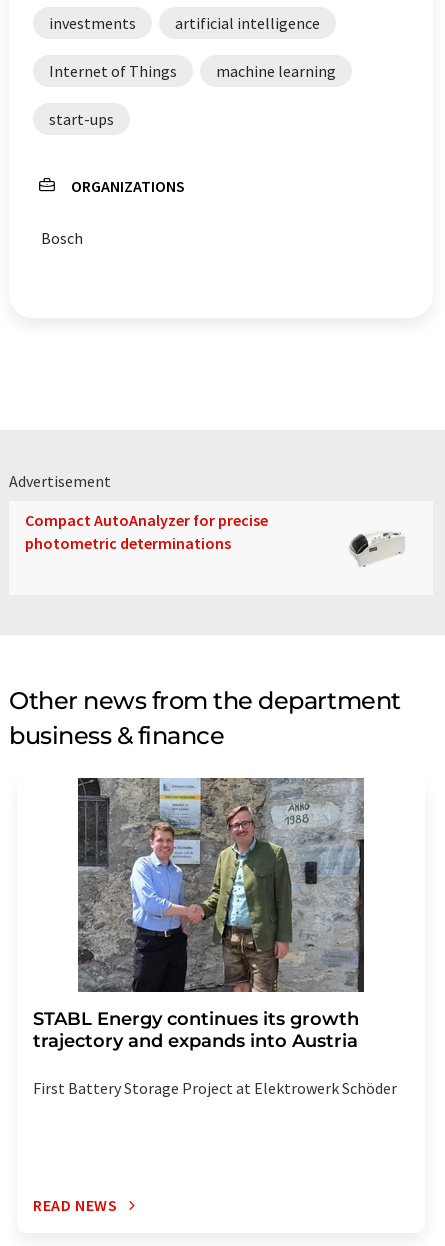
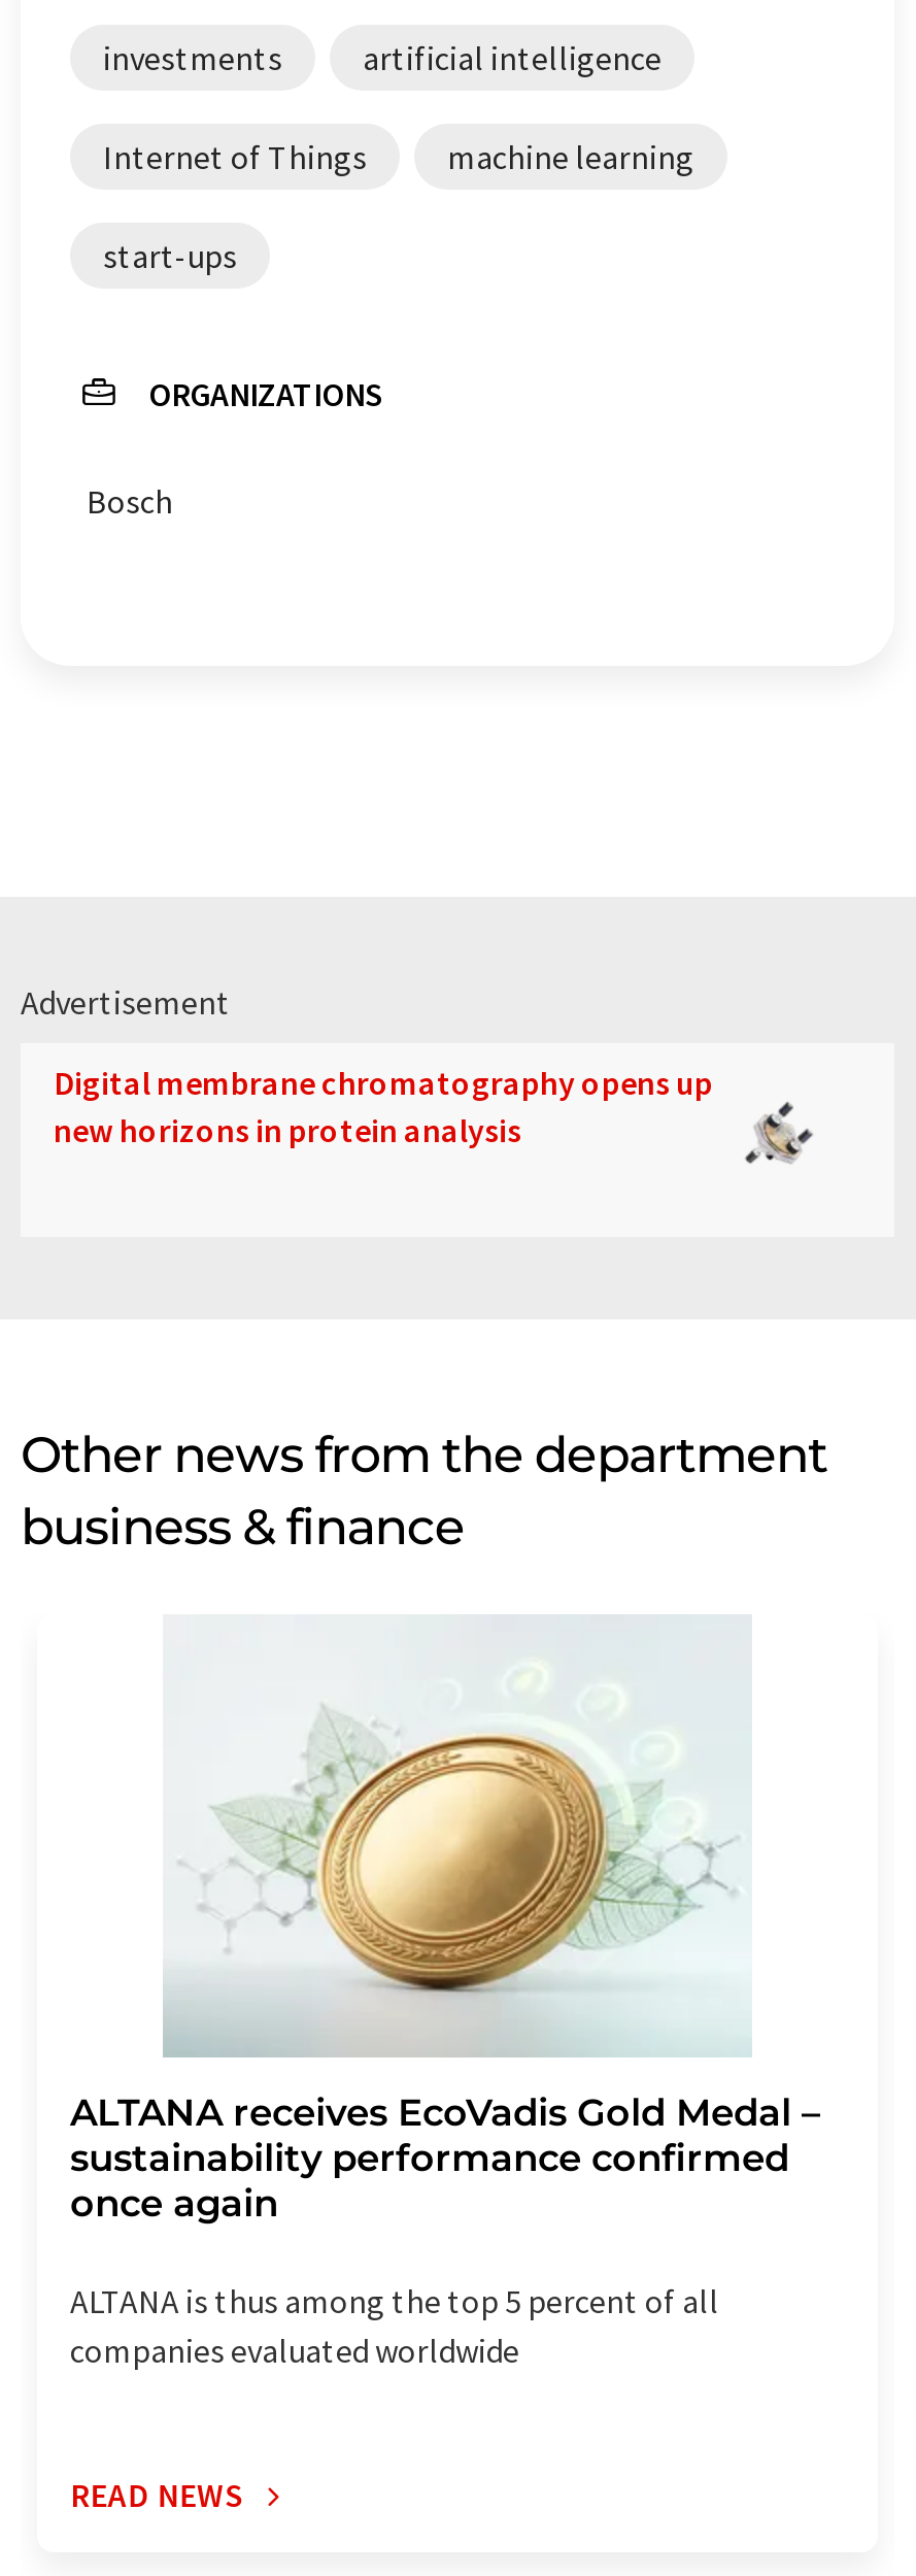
- Compact AutoAnalyzer for precise
- photometric determinations
+ Digital membrane chromatography opens up
+ new horizons in protein analysis

- [image]
+ [image]

- [image]
- STABL Energy continues its growth
- trajectory and expands into Austria
+ [image]
+ ALTANA receives EcoVadis Gold Medal –
+ sustainability performance confirmed
+ once again

- First Battery Storage Project at Elektrowerk Schöder
+ ALTANA is thus among the top 5 percent of all
+ companies evaluated worldwide
